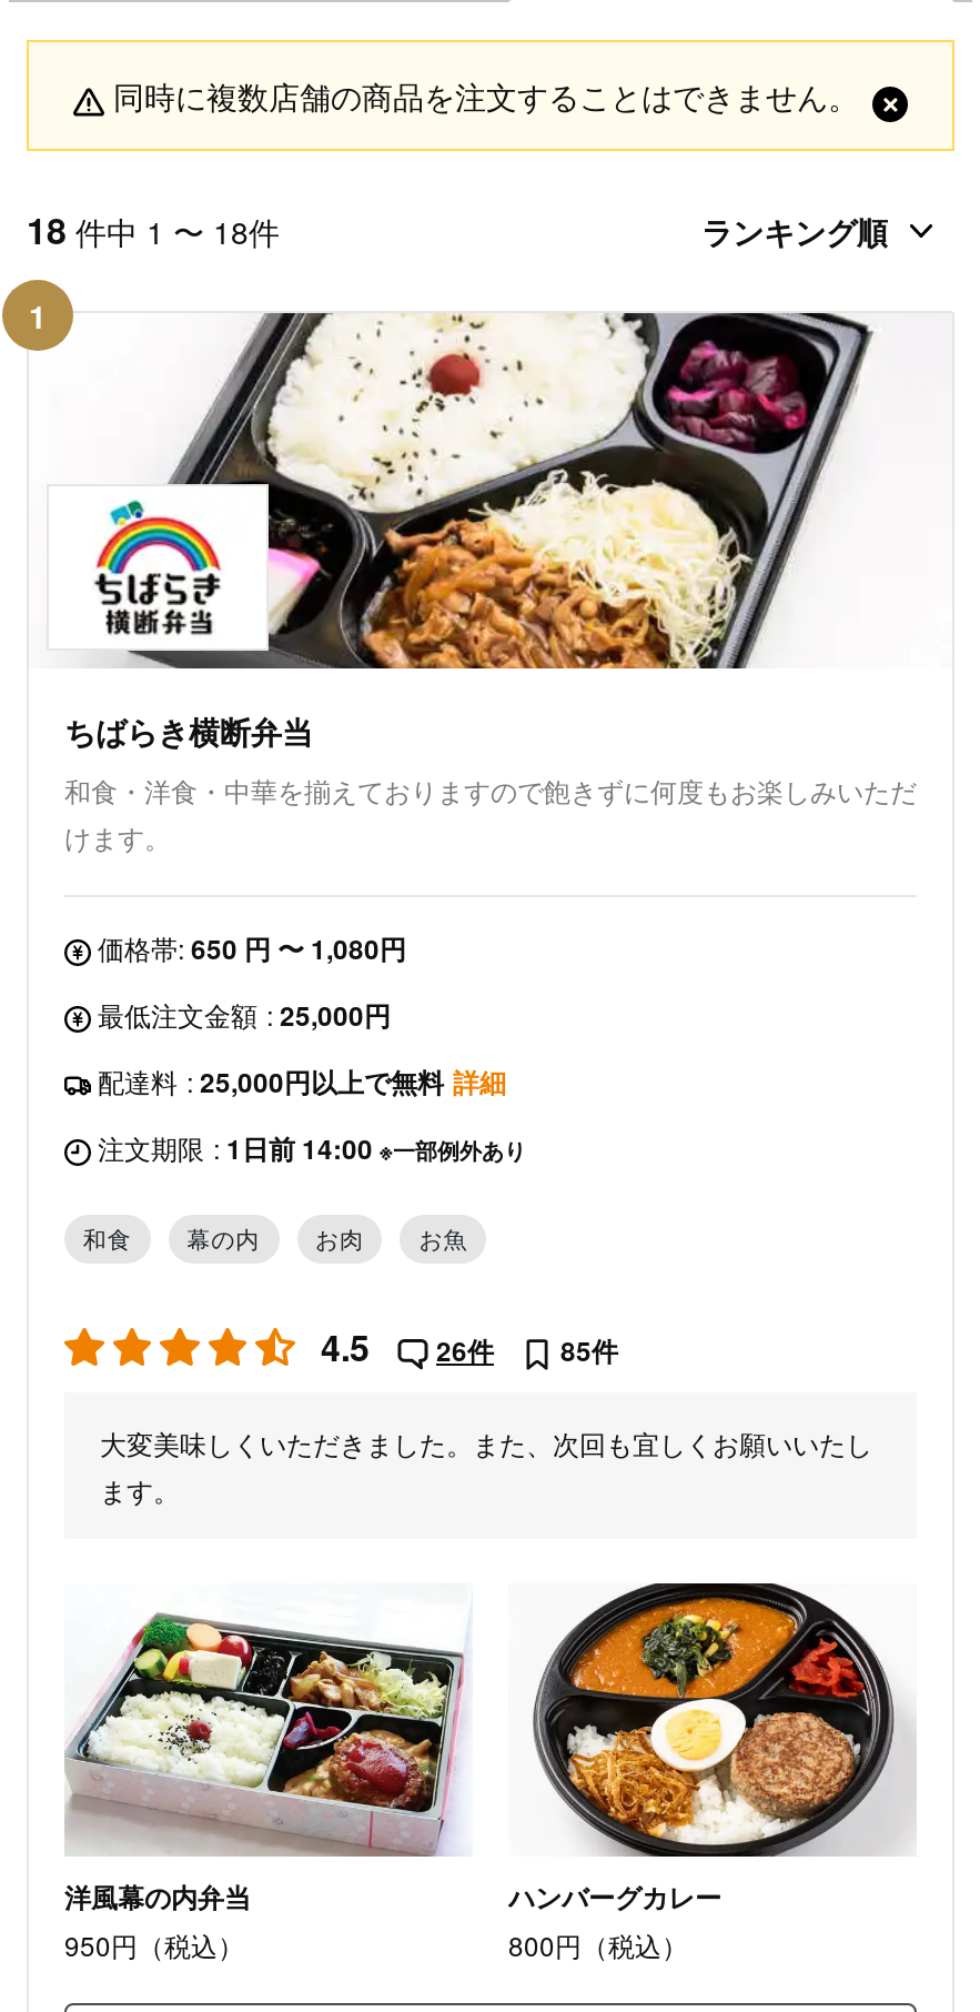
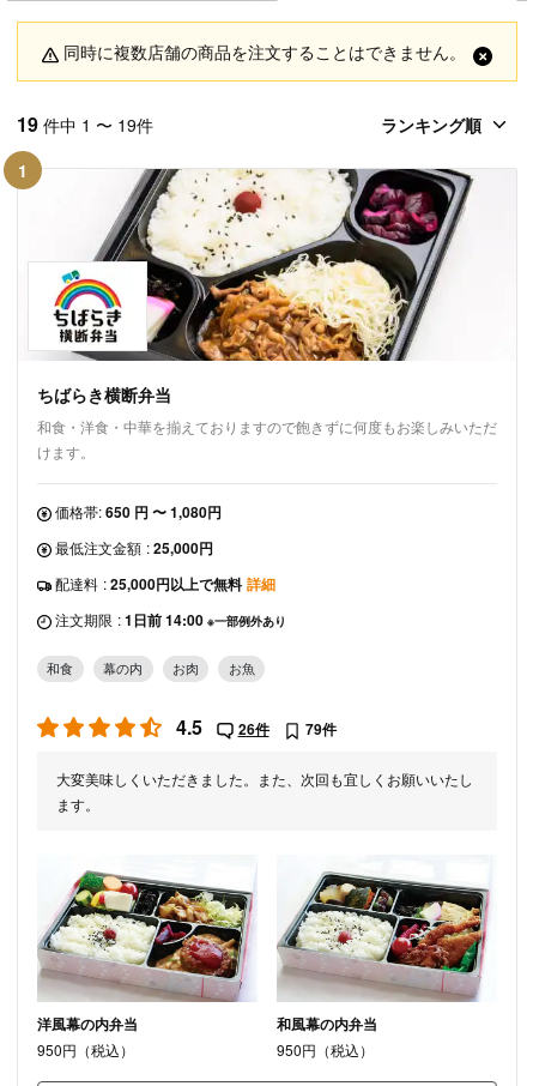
- 18件中 1 〜 18件
+ 19件中 1 〜 19件

- 4.5 26件 85件
+ 4.5 26件 79件

- [image]
- ハンバーグカレー
- 800円（税込）
+ [image]
+ 和風幕の内弁当
+ 950円（税込）
